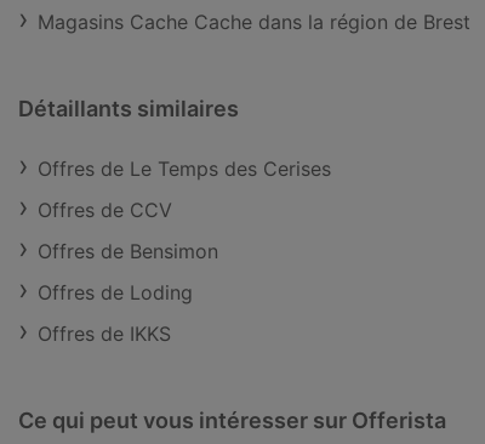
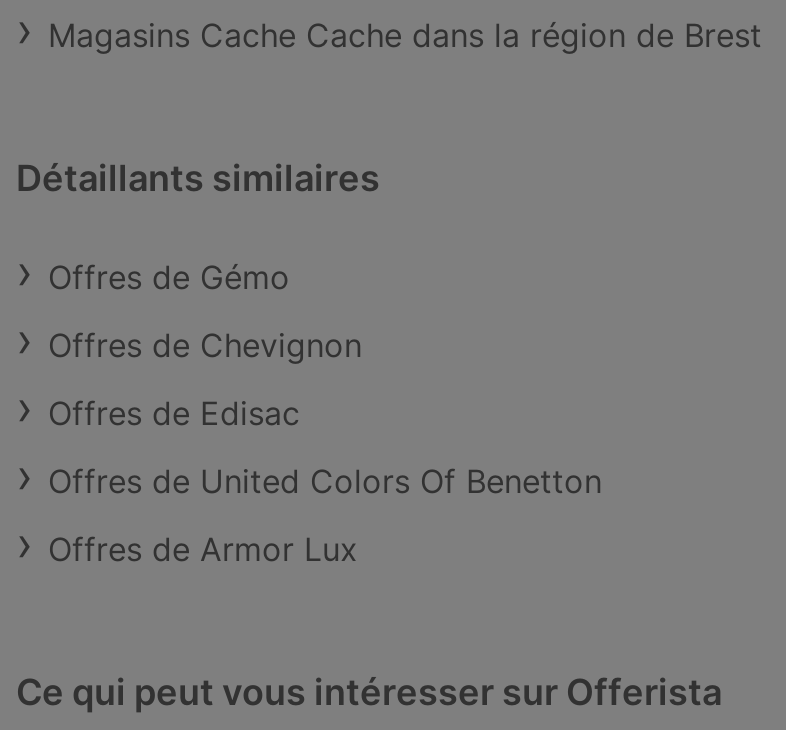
- Offres de Le Temps des Cerises
+ Offres de Gémo

- Offres de CCV
+ Offres de Chevignon

- Offres de Bensimon
+ Offres de Edisac

- Offres de Loding
+ Offres de United Colors Of Benetton

- Offres de IKKS
+ Offres de Armor Lux
